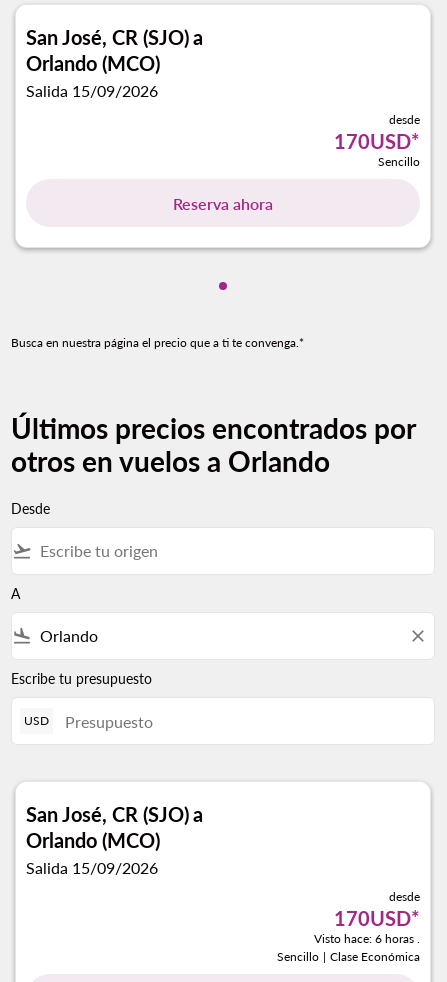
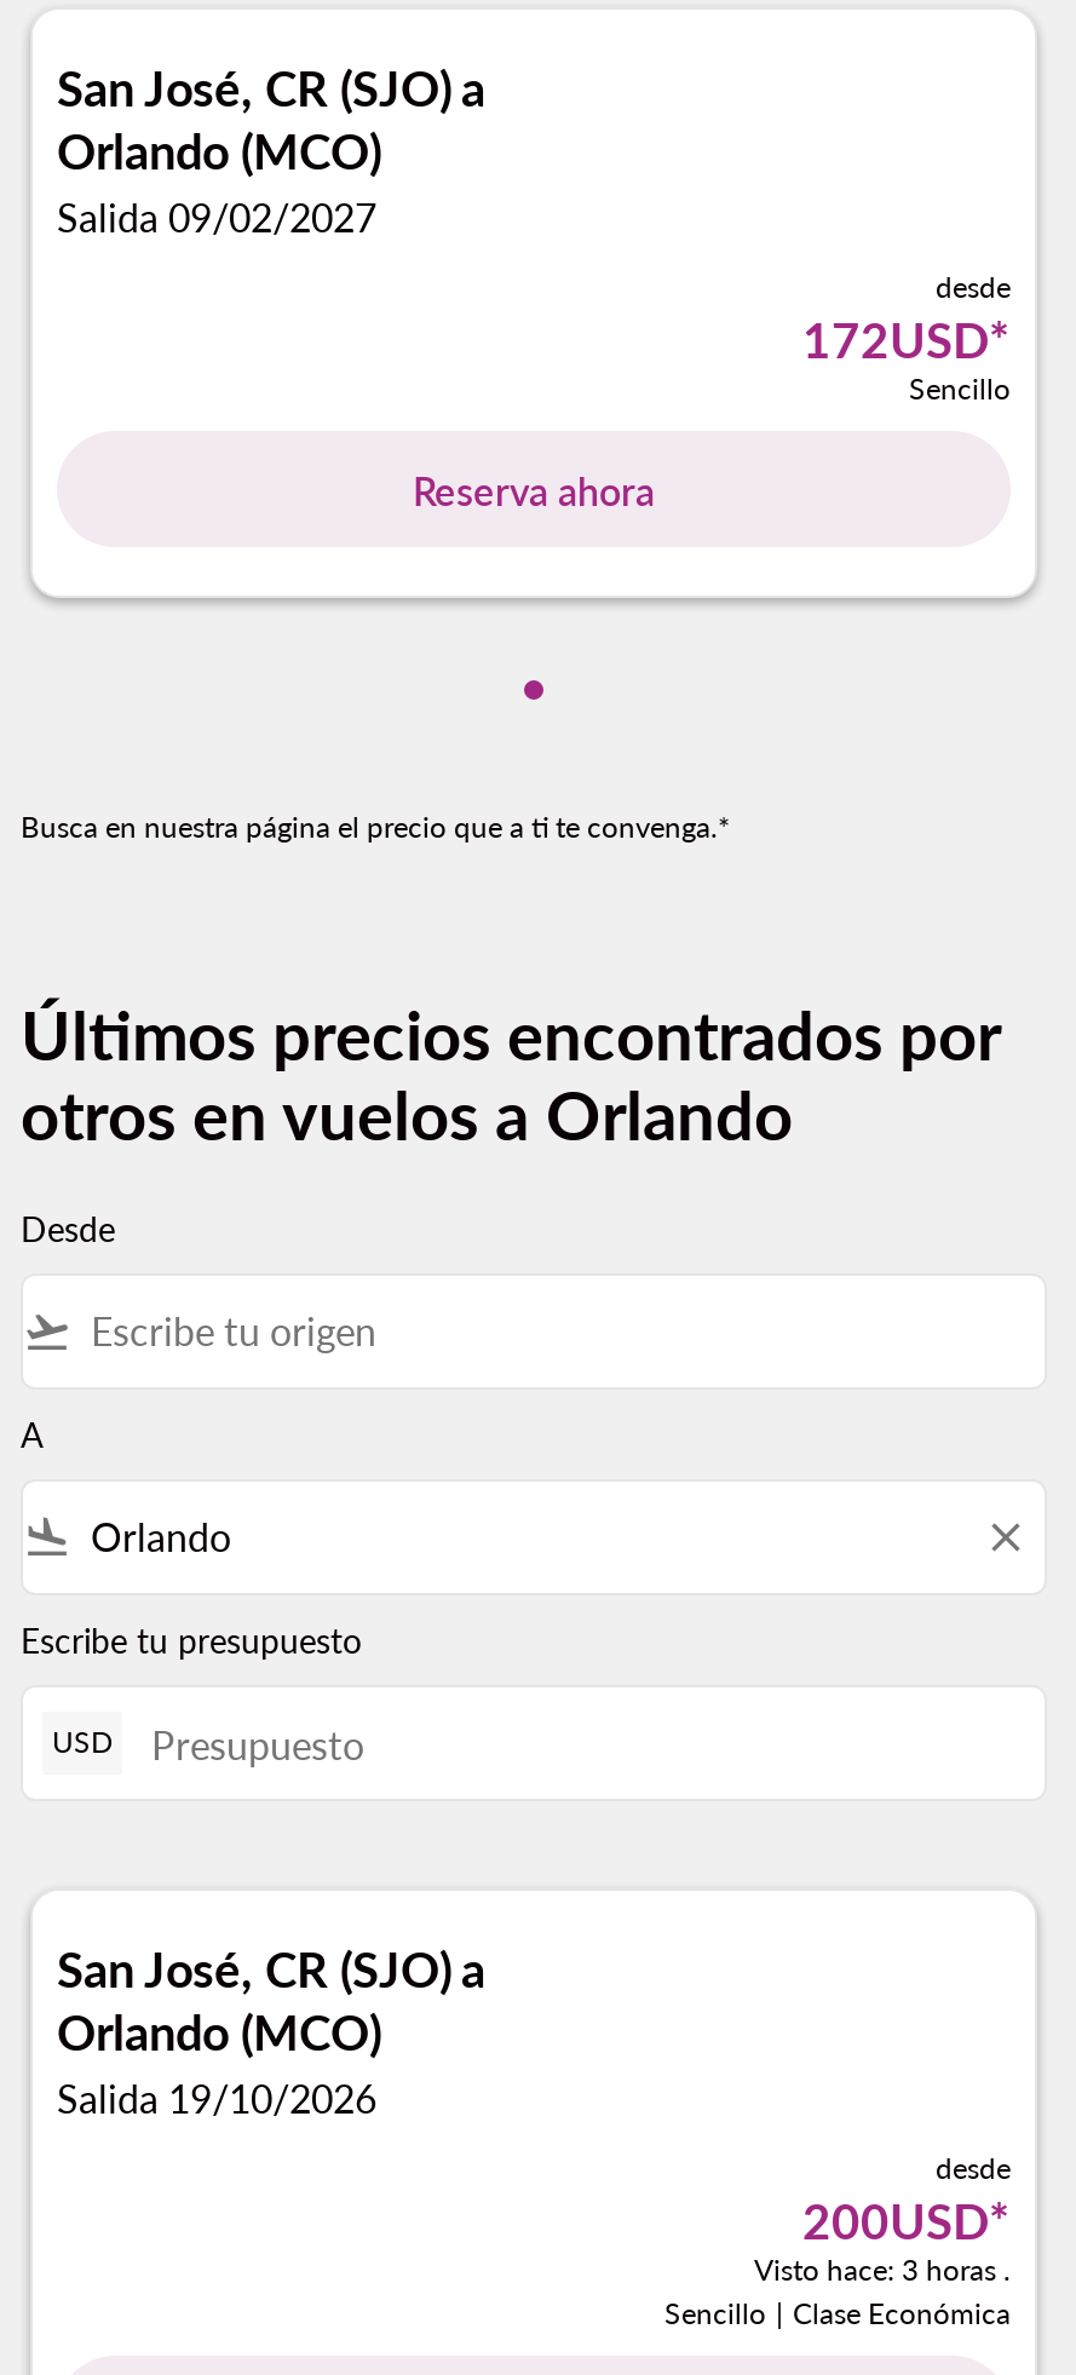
- Salida 15/09/2026
+ Salida 09/02/2027

- 170USD*
+ 172USD*

- Salida 15/09/2026
+ Salida 19/10/2026

- 170USD*
- Visto hace: 6 horas .
+ 200USD*
+ Visto hace: 3 horas .
